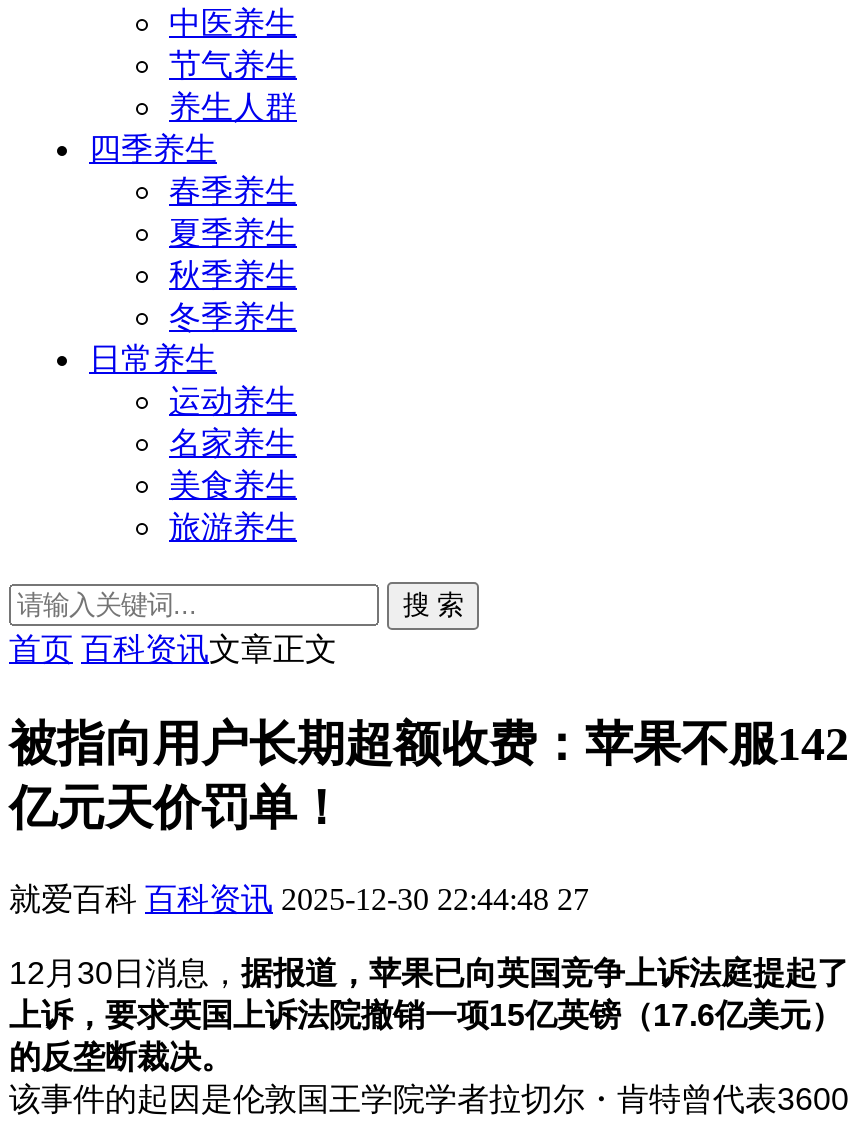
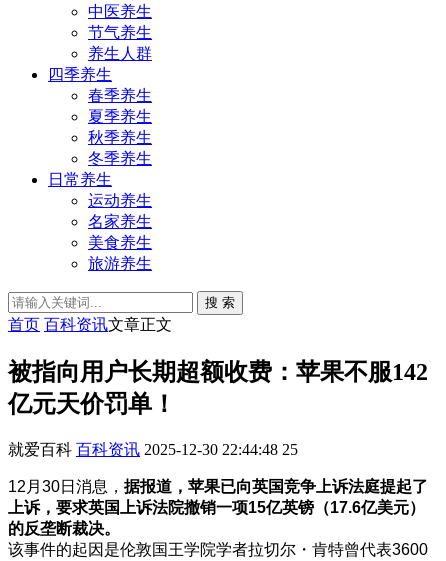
- 就爱百科 百科资讯 2025-12-30 22:44:48 27
+ 就爱百科 百科资讯 2025-12-30 22:44:48 25
